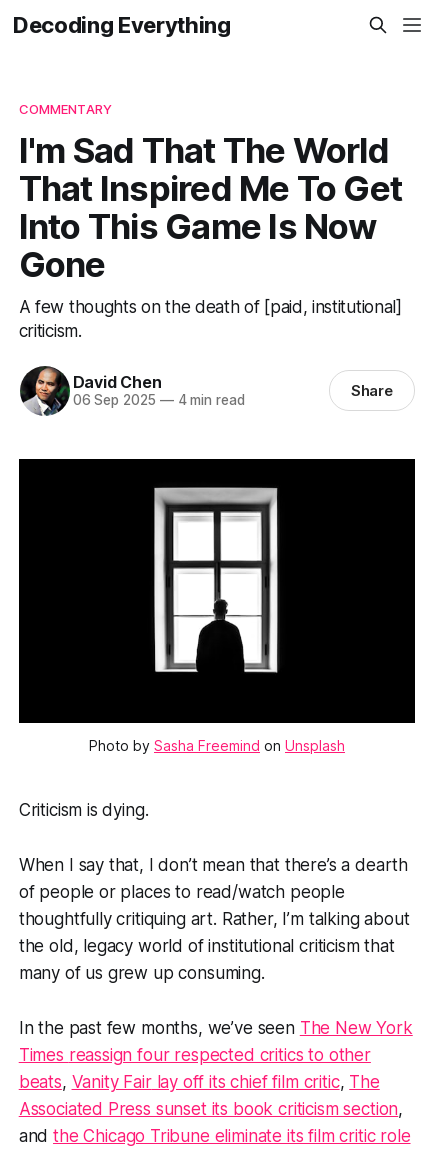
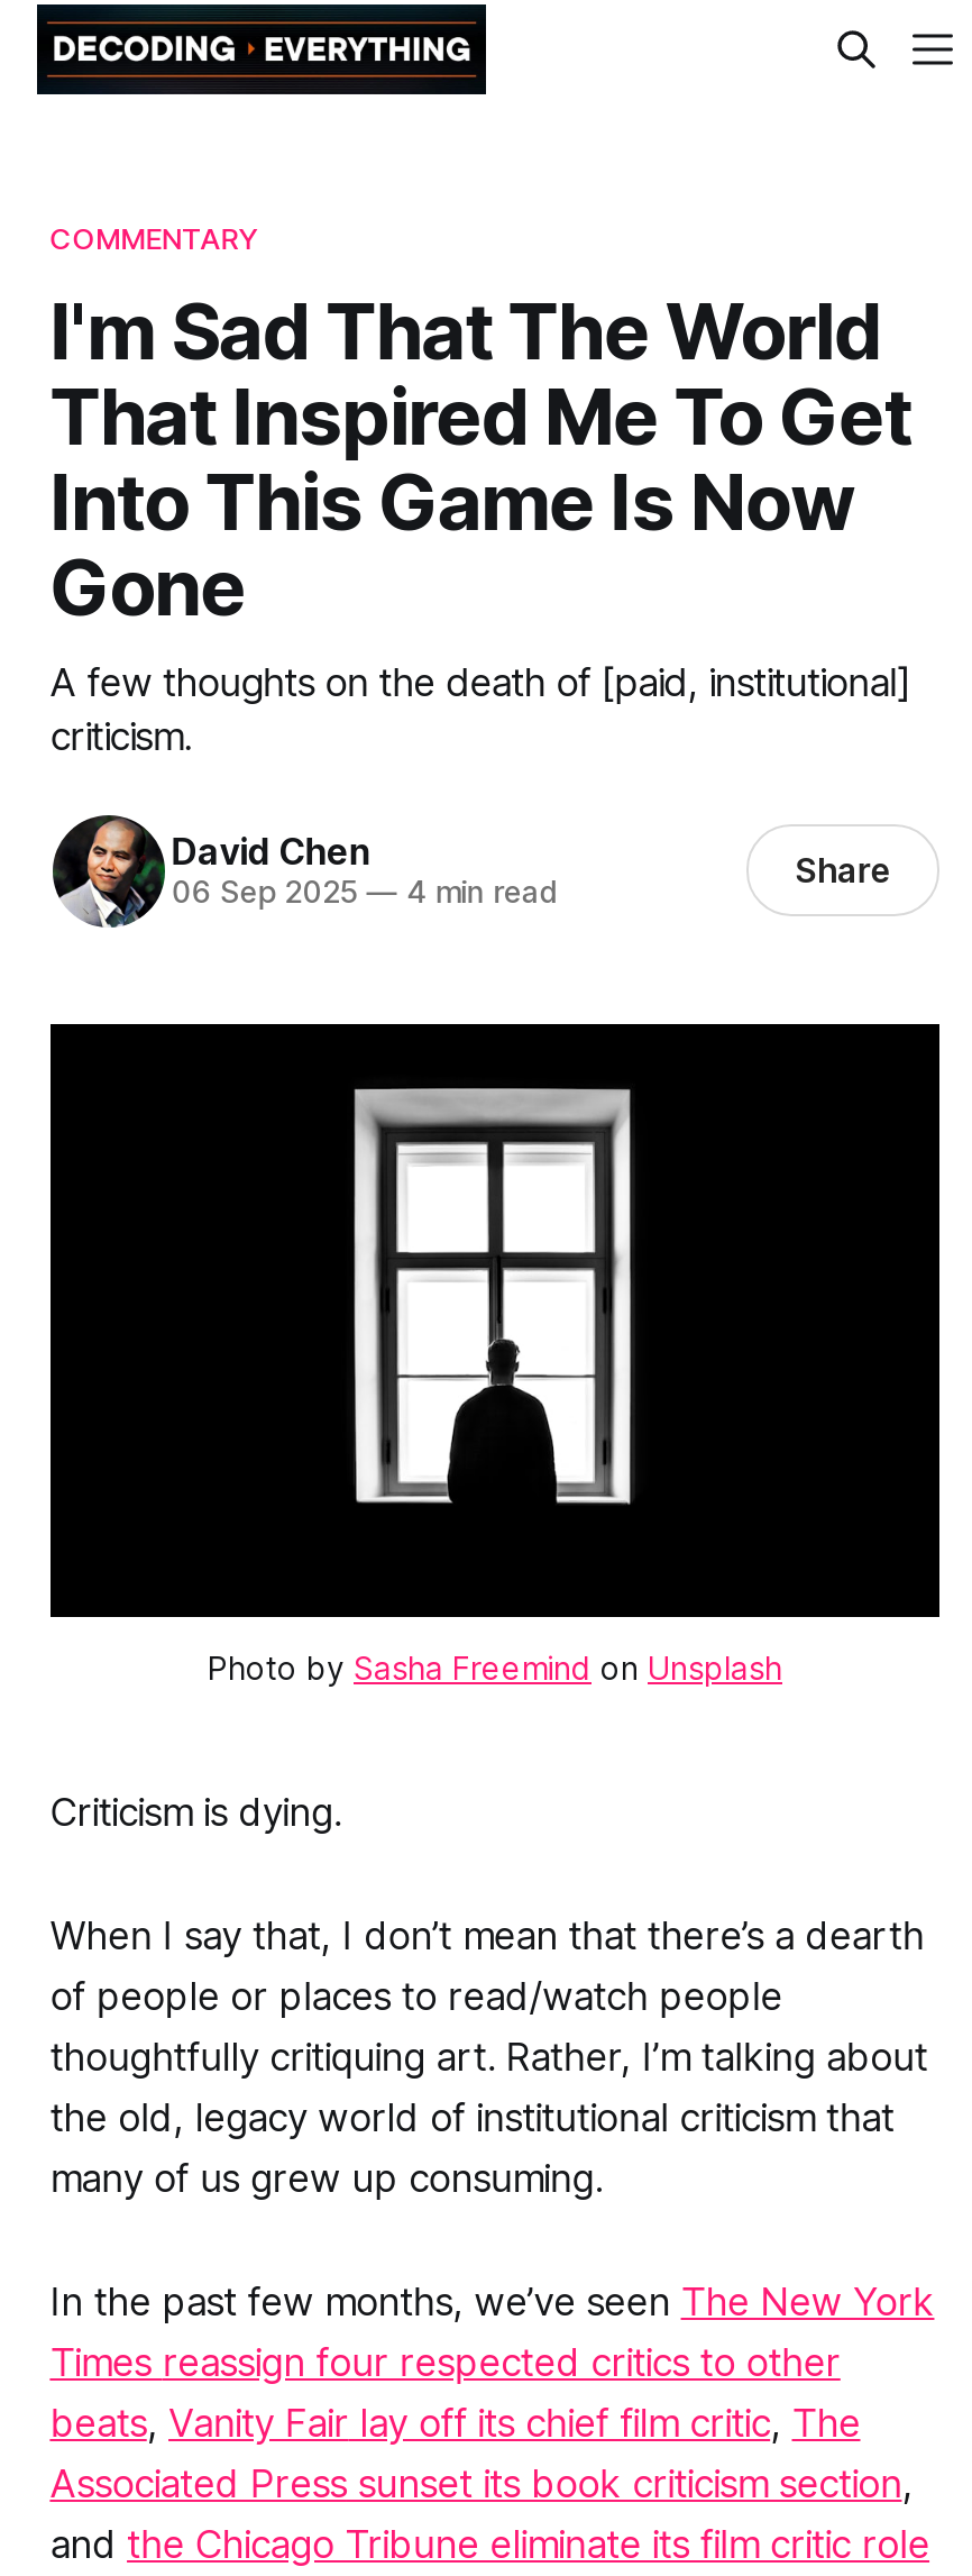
- Decoding Everything
